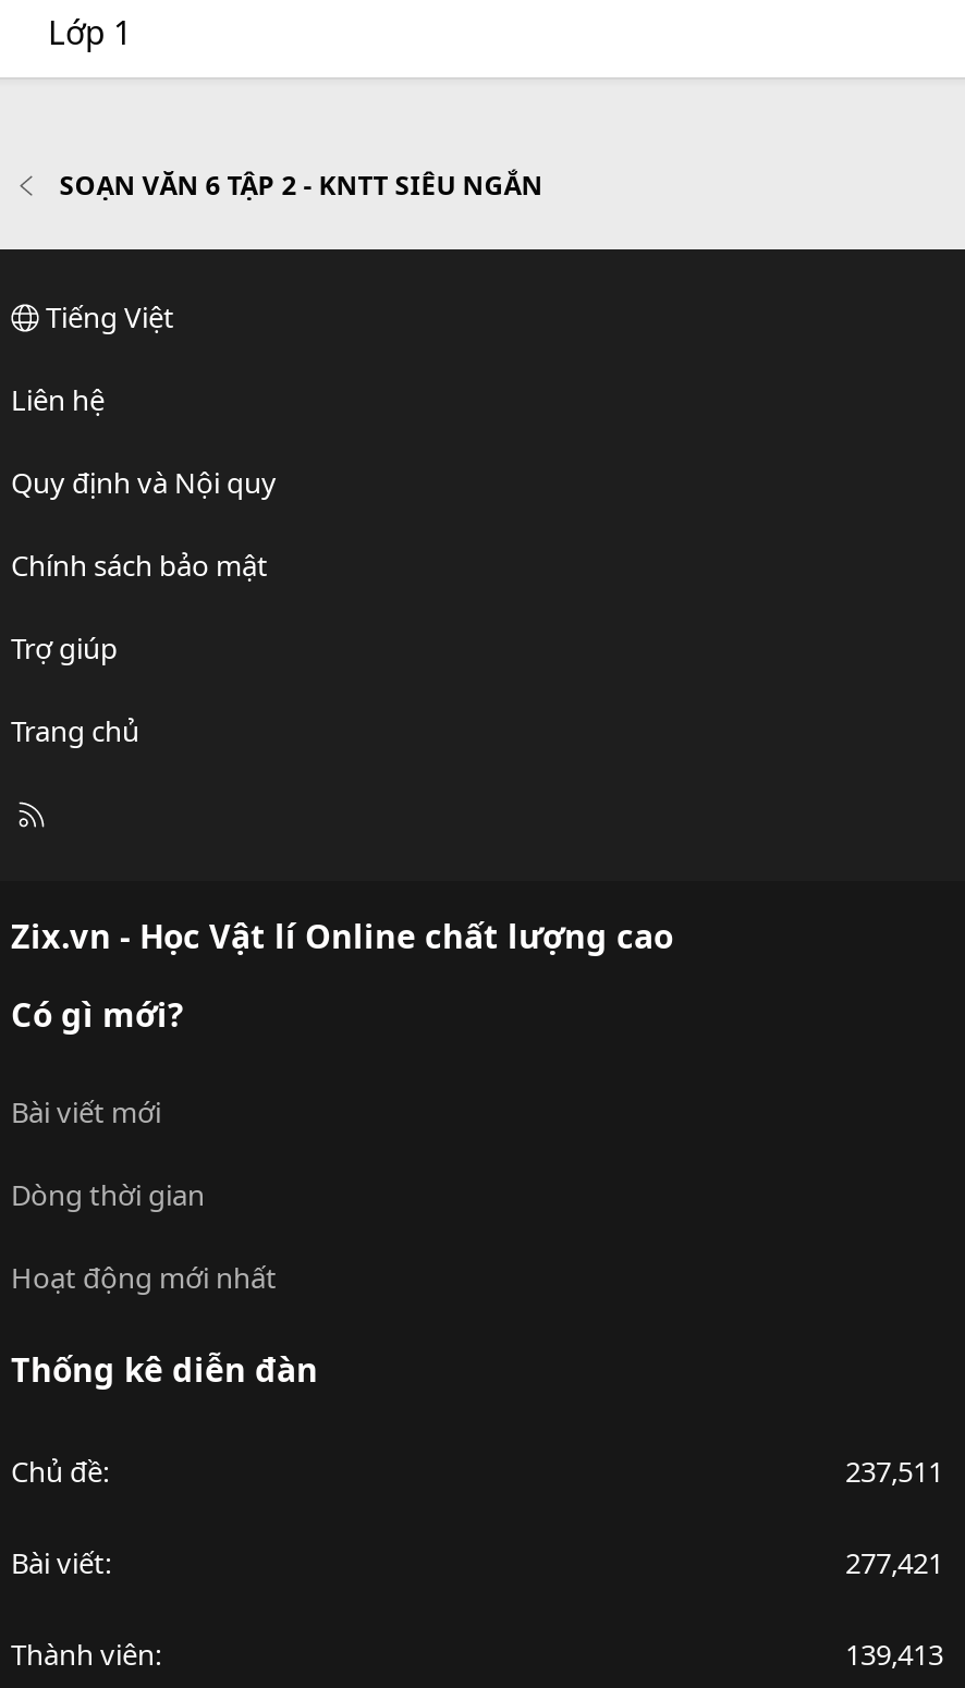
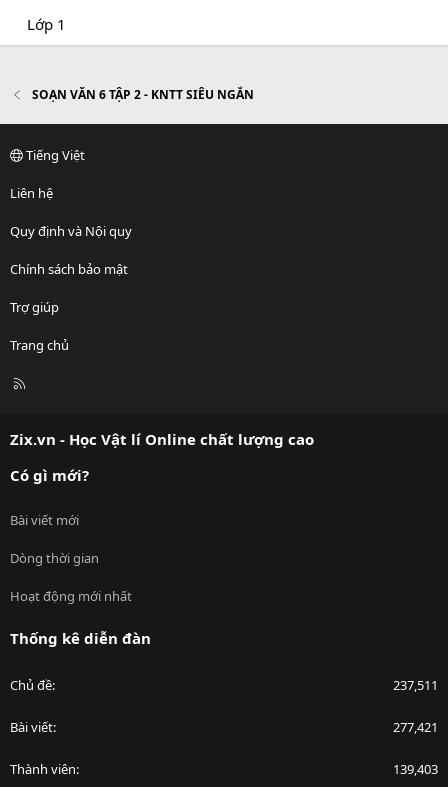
- 139,413
+ 139,403
